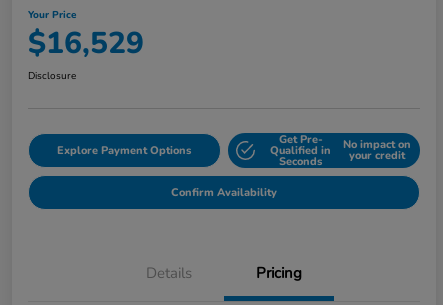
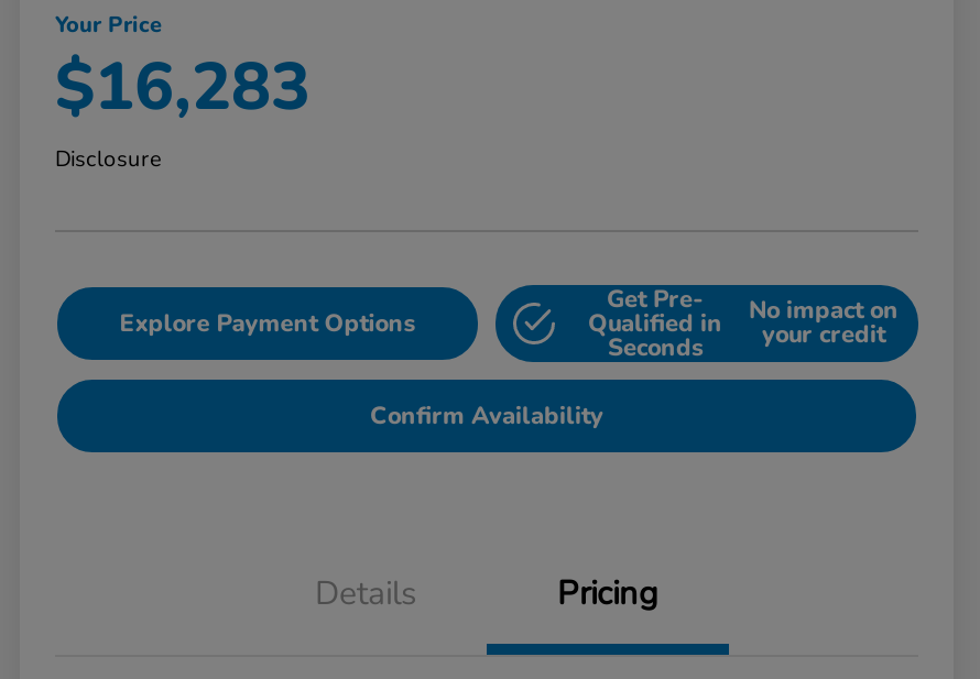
- $16,529
+ $16,283
